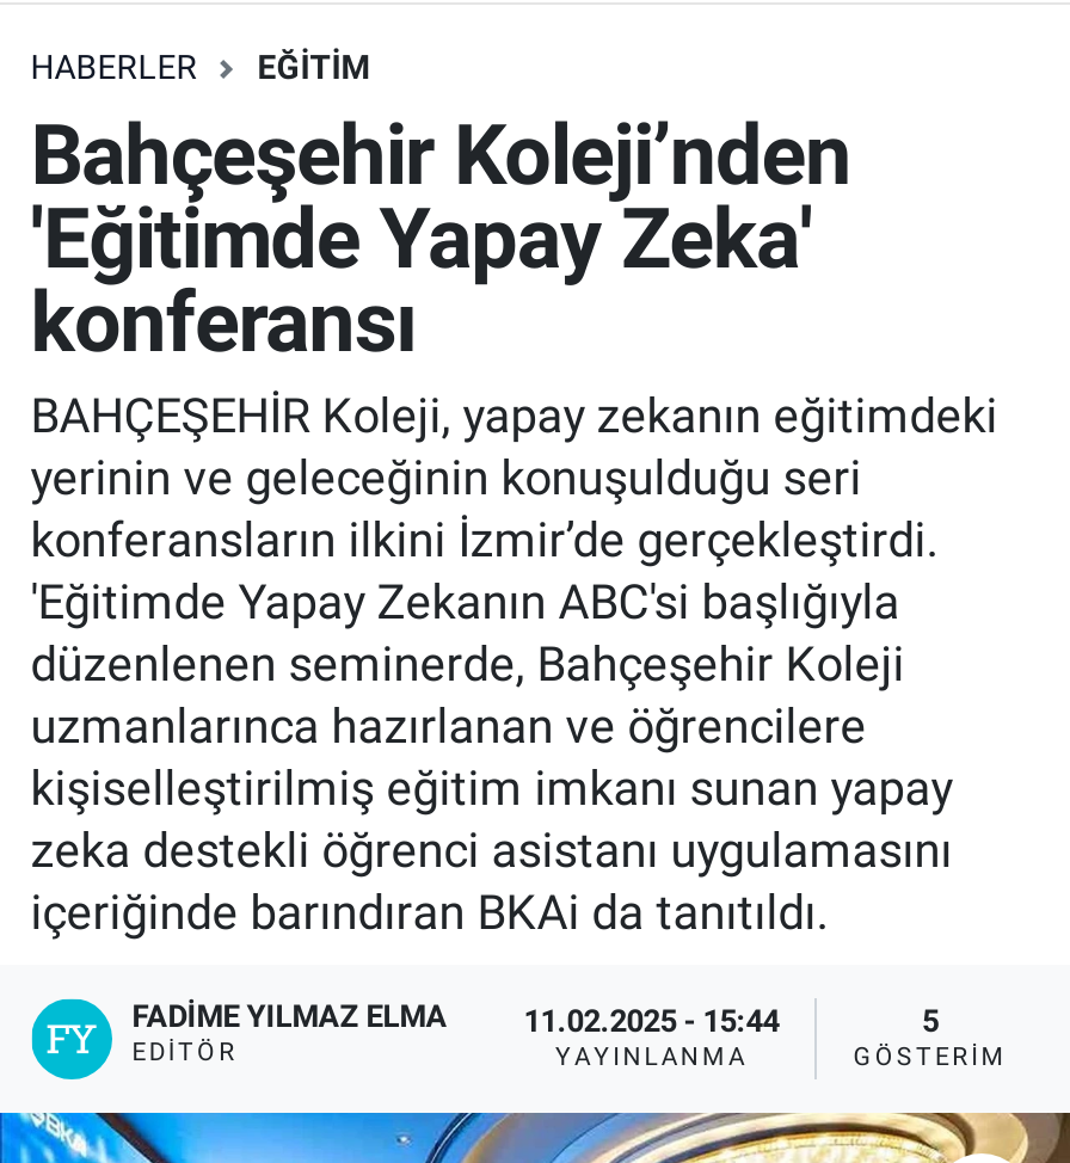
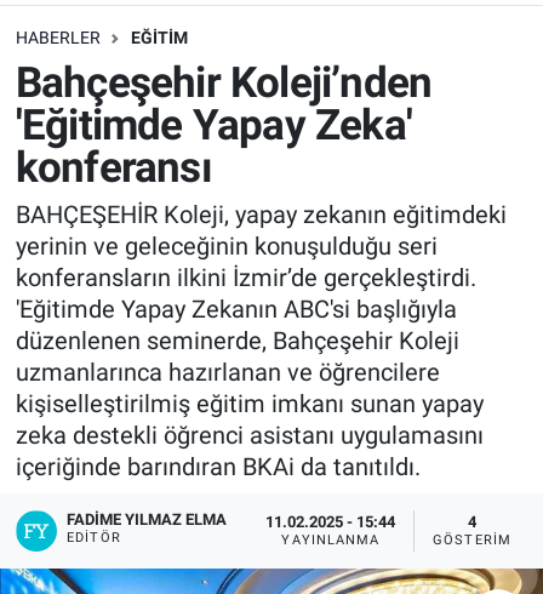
- 5
+ 4
